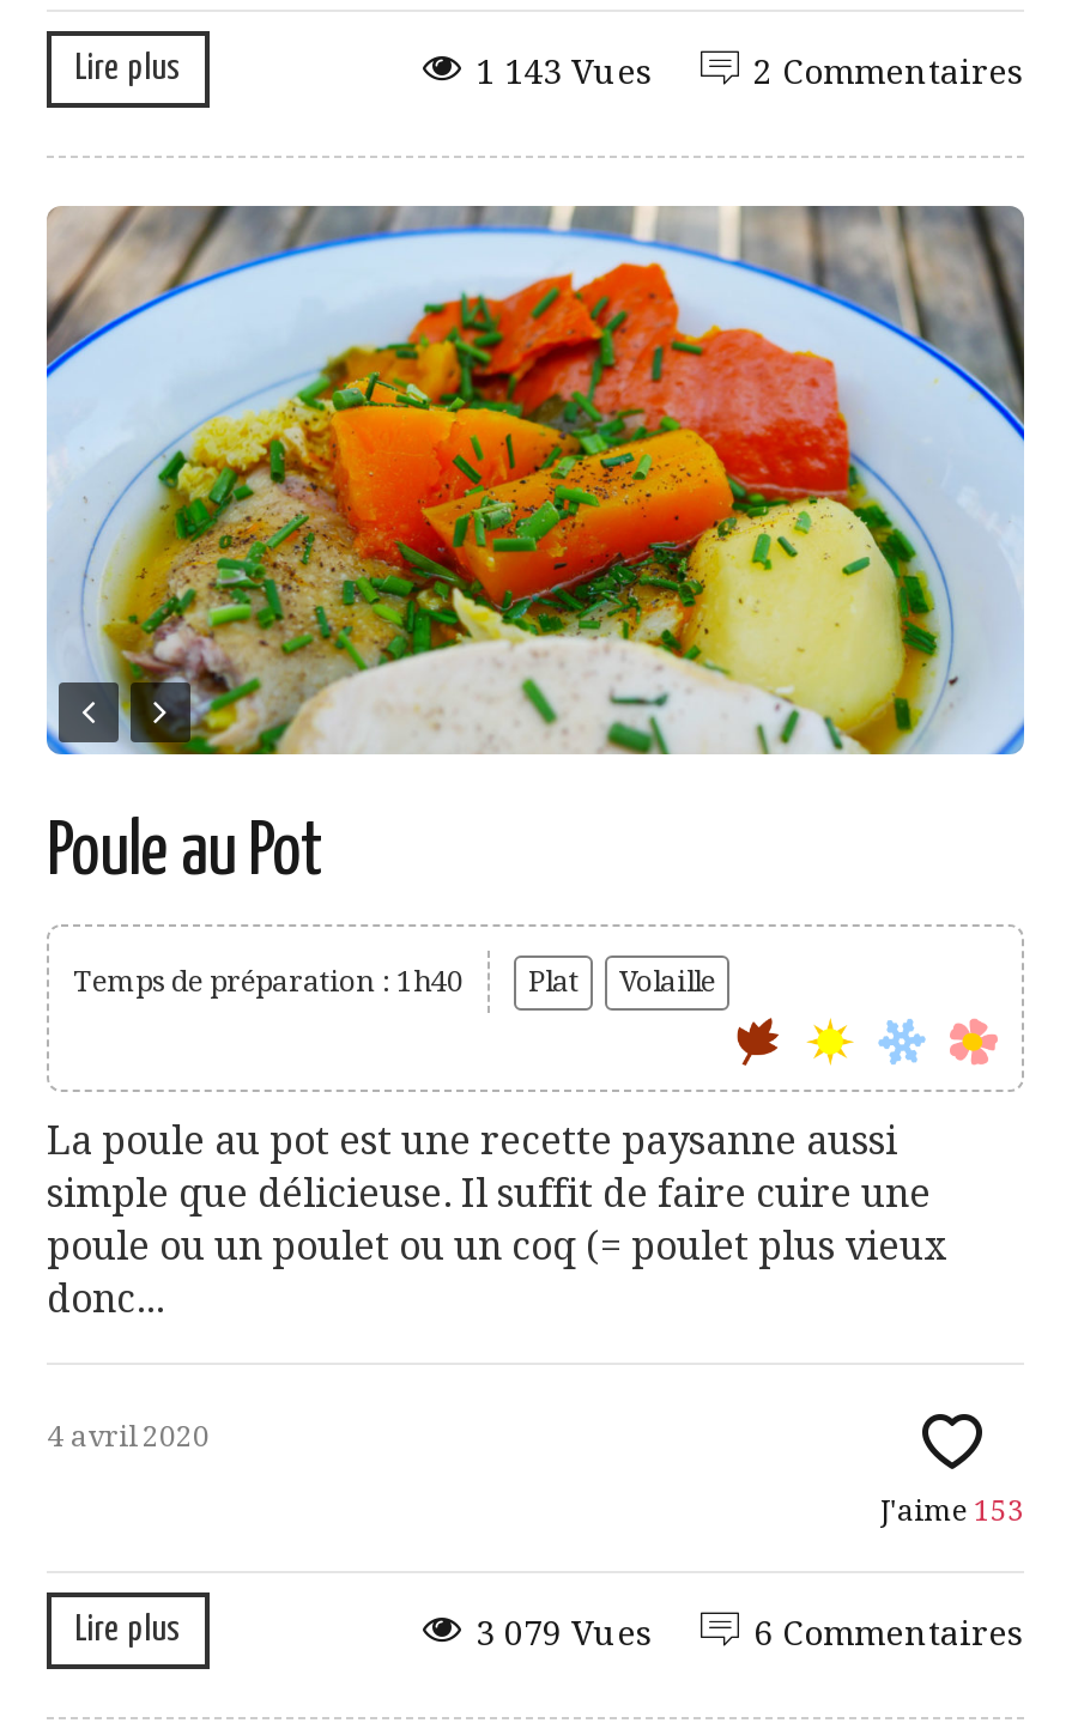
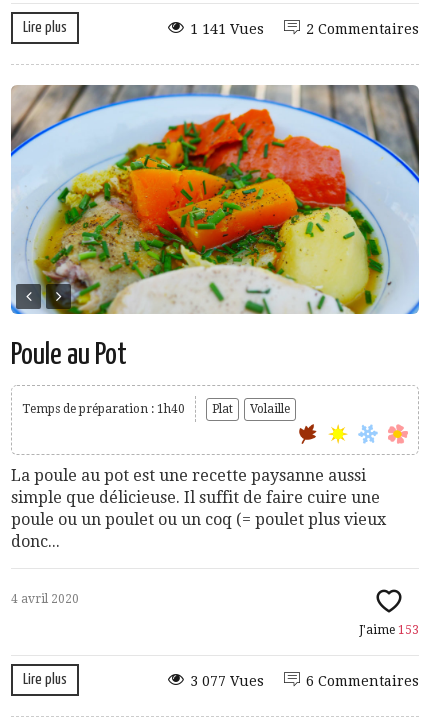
- 1 143 Vues
+ 1 141 Vues

- 3 079 Vues
+ 3 077 Vues
